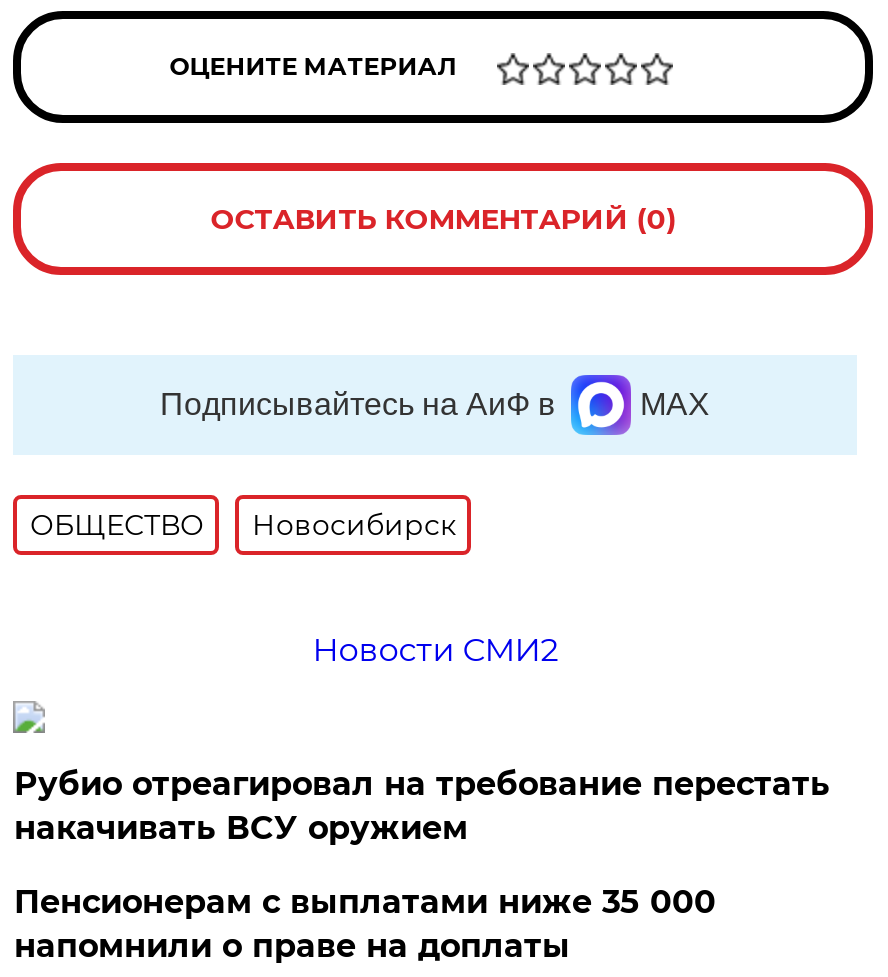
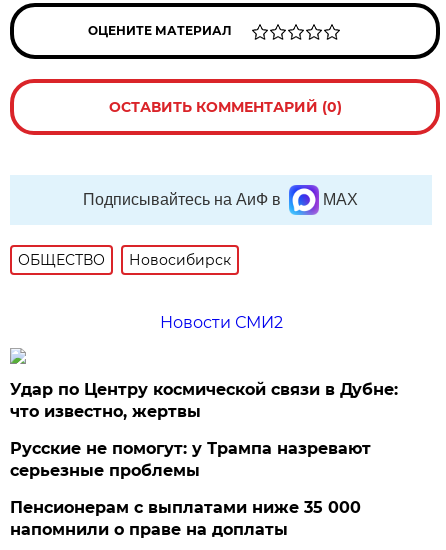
- Рубио отреагировал на требование перестать
- накачивать ВСУ оружием
+ Удар по Центру космической связи в Дубне:
+ что известно, жертвы
+ Русские не помогут: у Трампа назревают
+ серьезные проблемы
